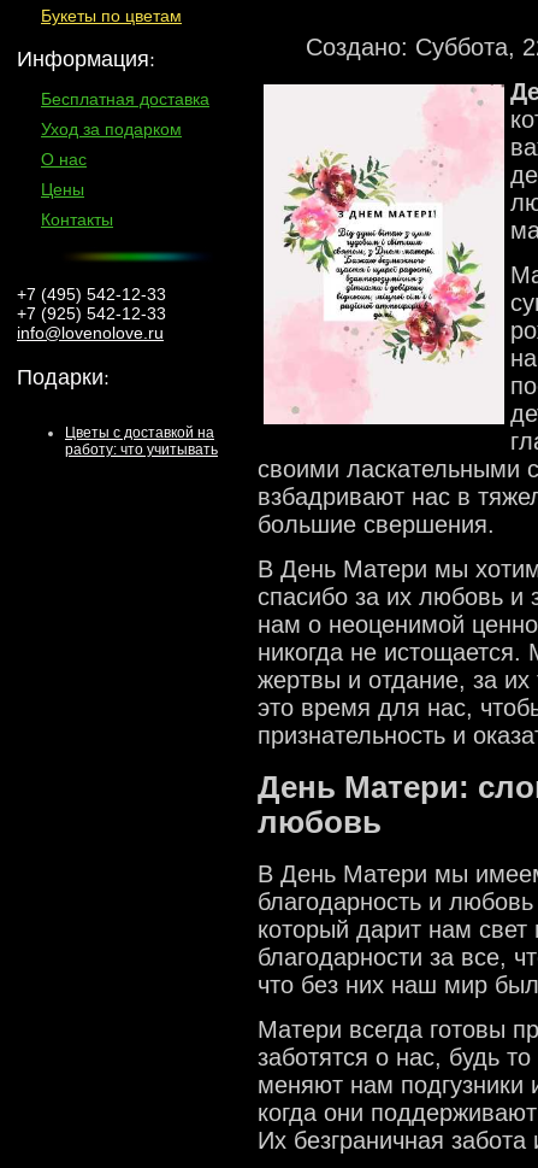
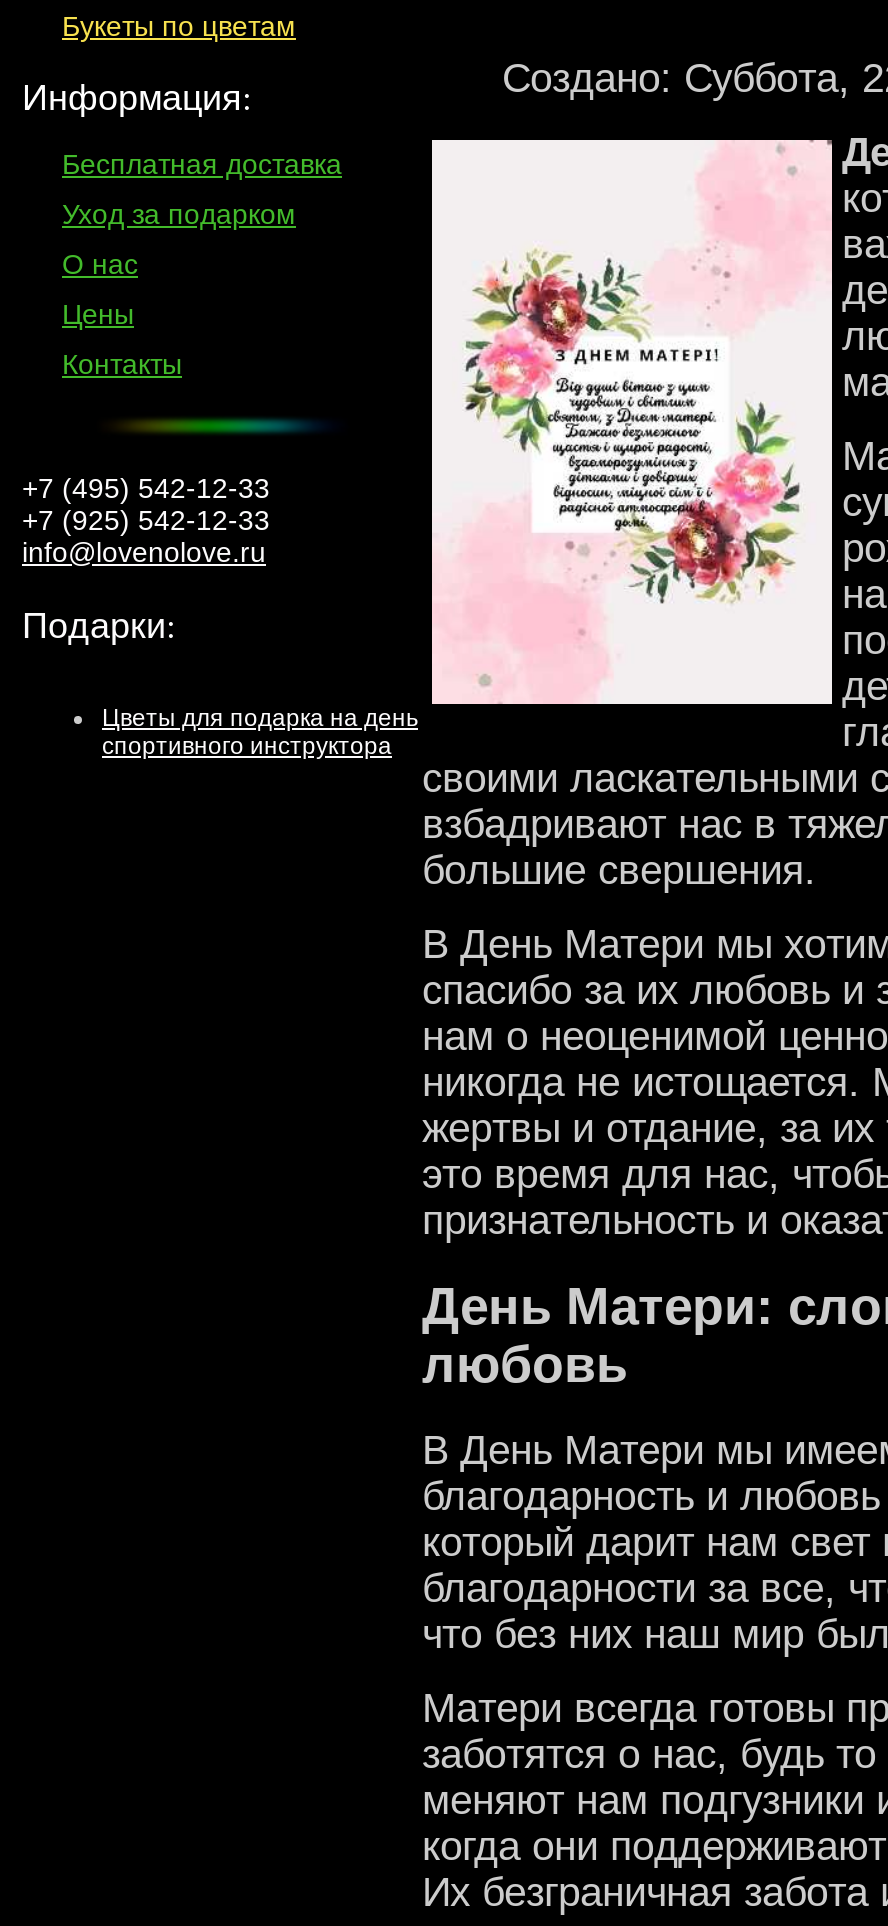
- Цветы с доставкой на
- работу: что учитывать
+ Цветы для подарка на день
+ спортивного инструктора
